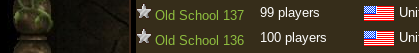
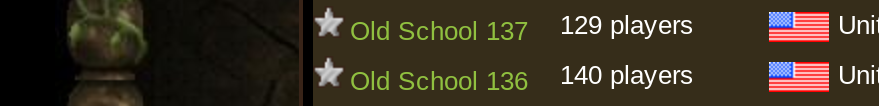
- Old School 137 99 players
+ Old School 137 129 players

- Old School 136 100 players
+ Old School 136 140 players
